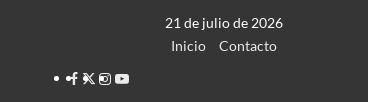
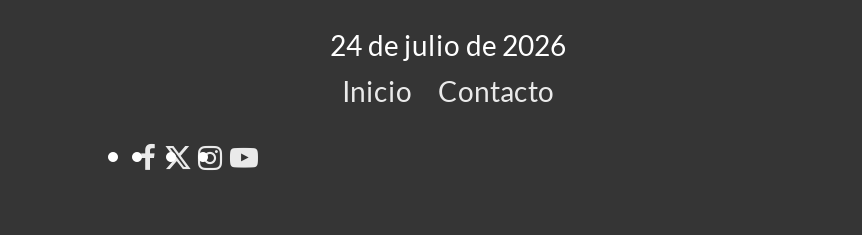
- 21 de julio de 2026
+ 24 de julio de 2026
